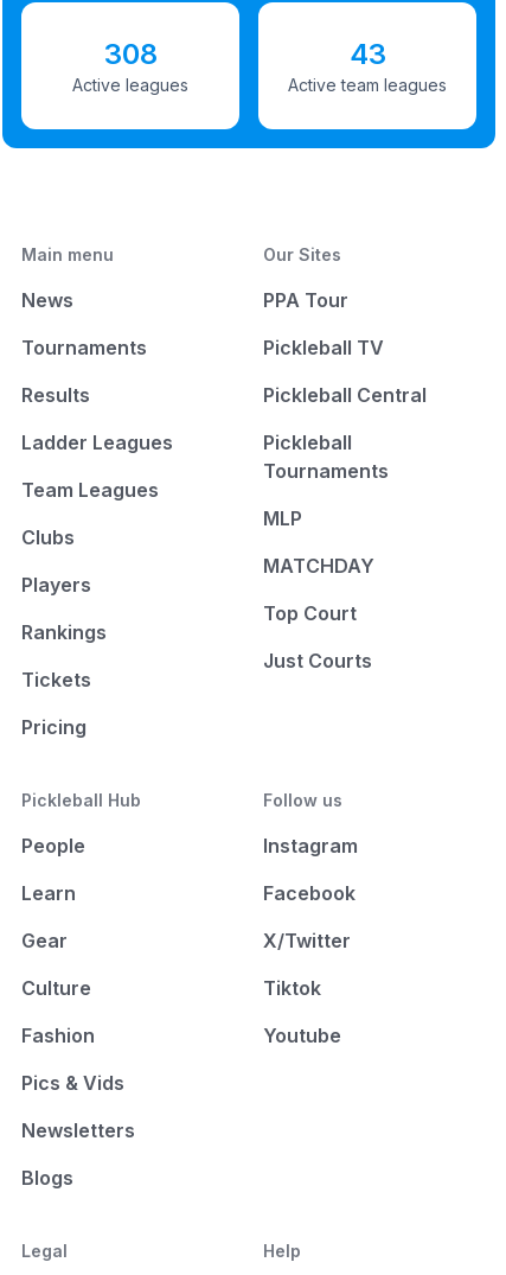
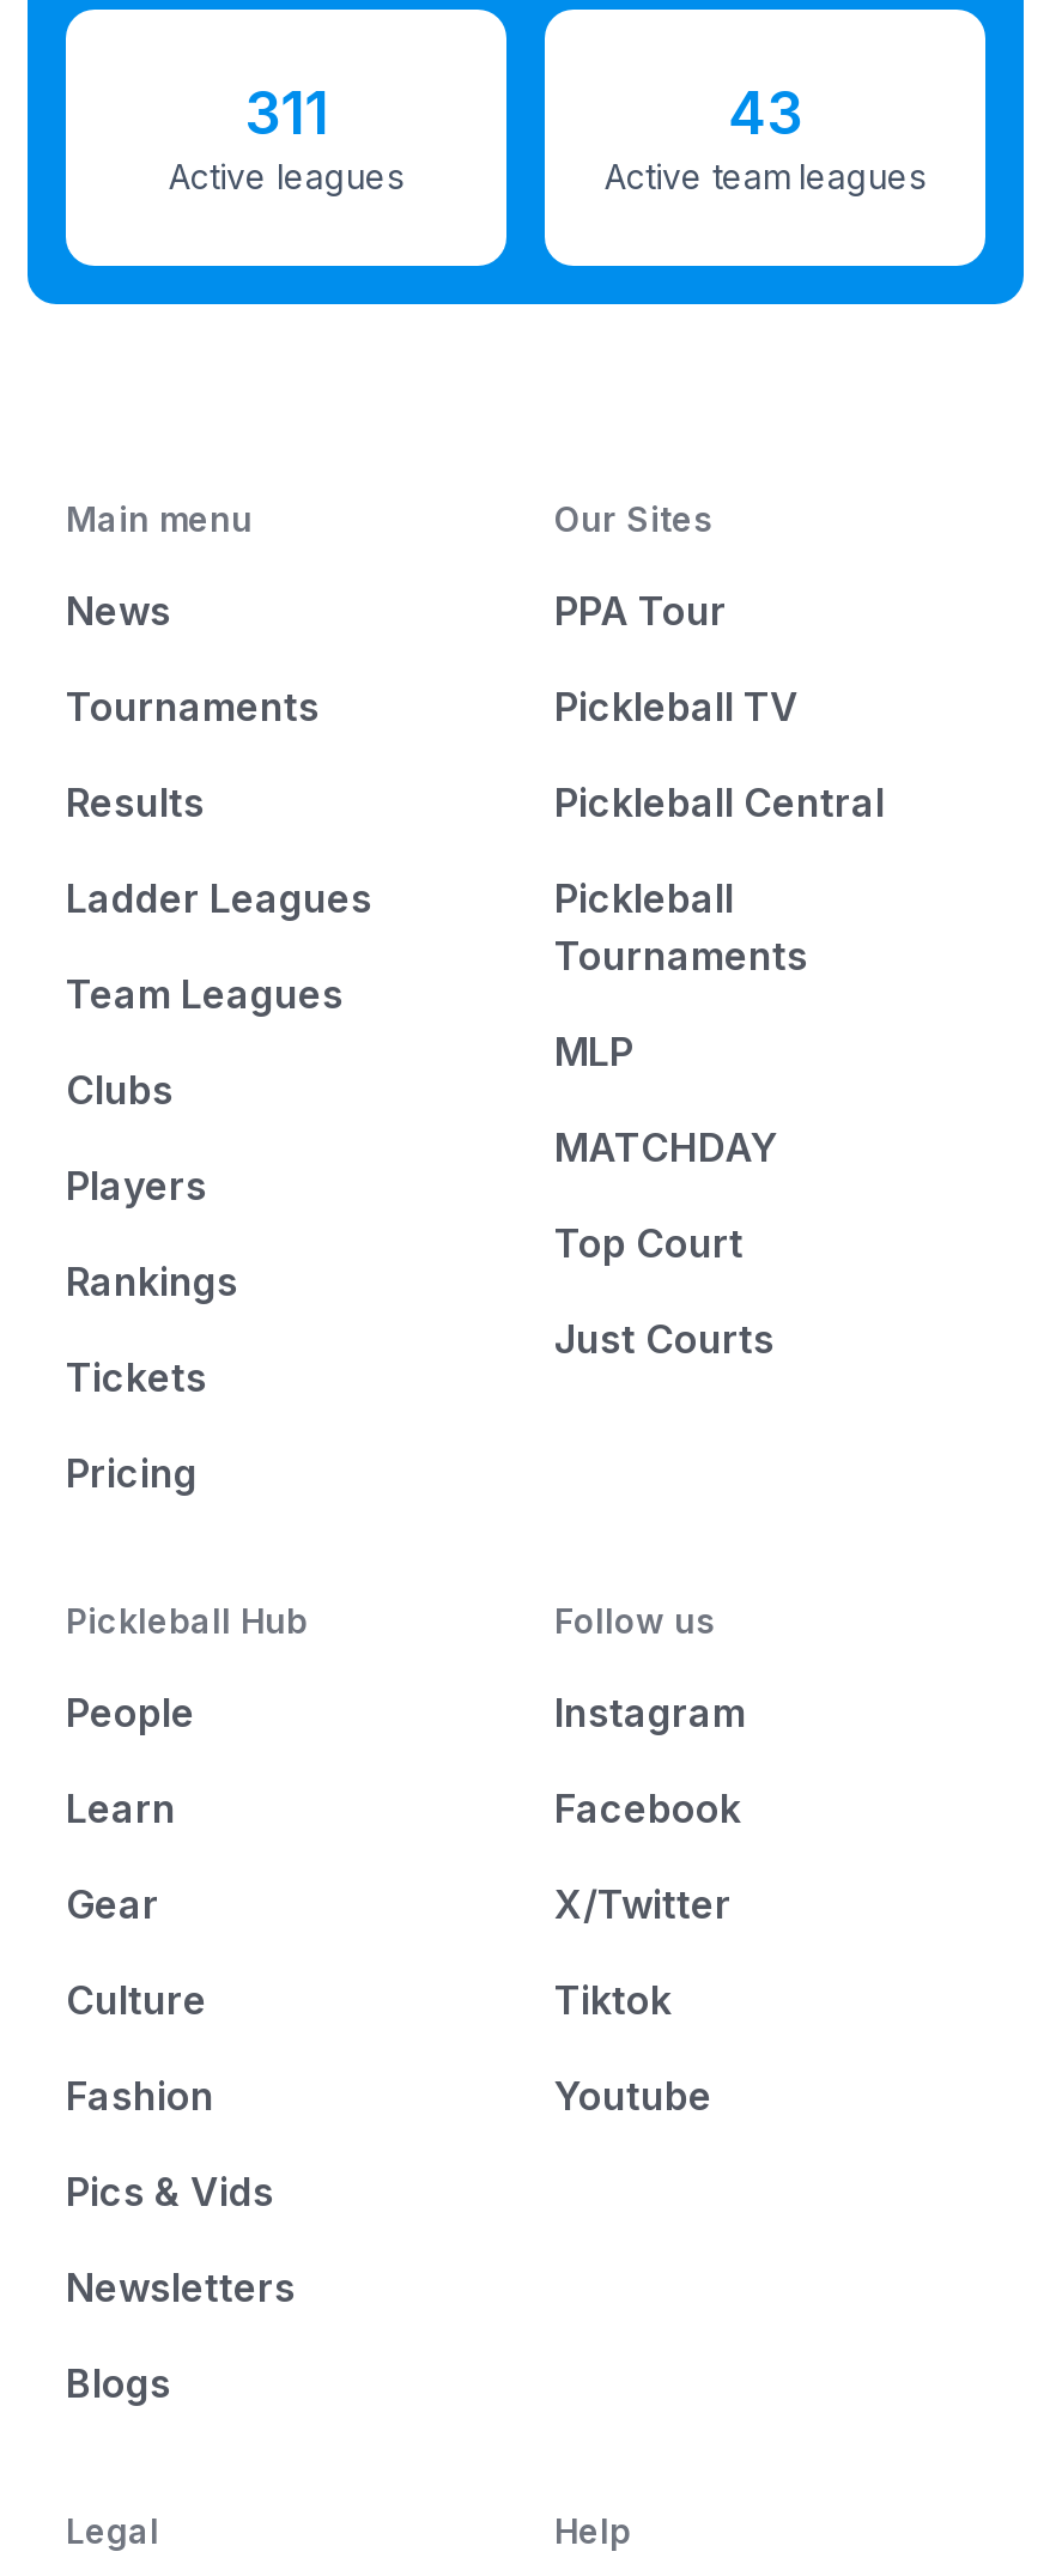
- 308
+ 311
